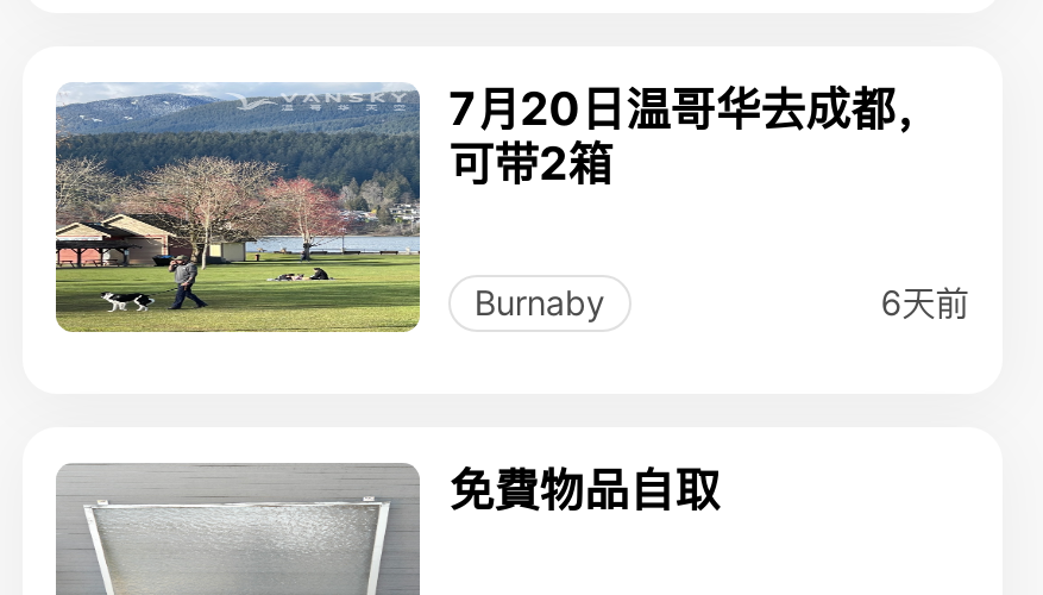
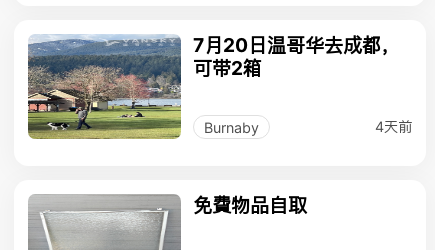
- 6天前
+ 4天前
